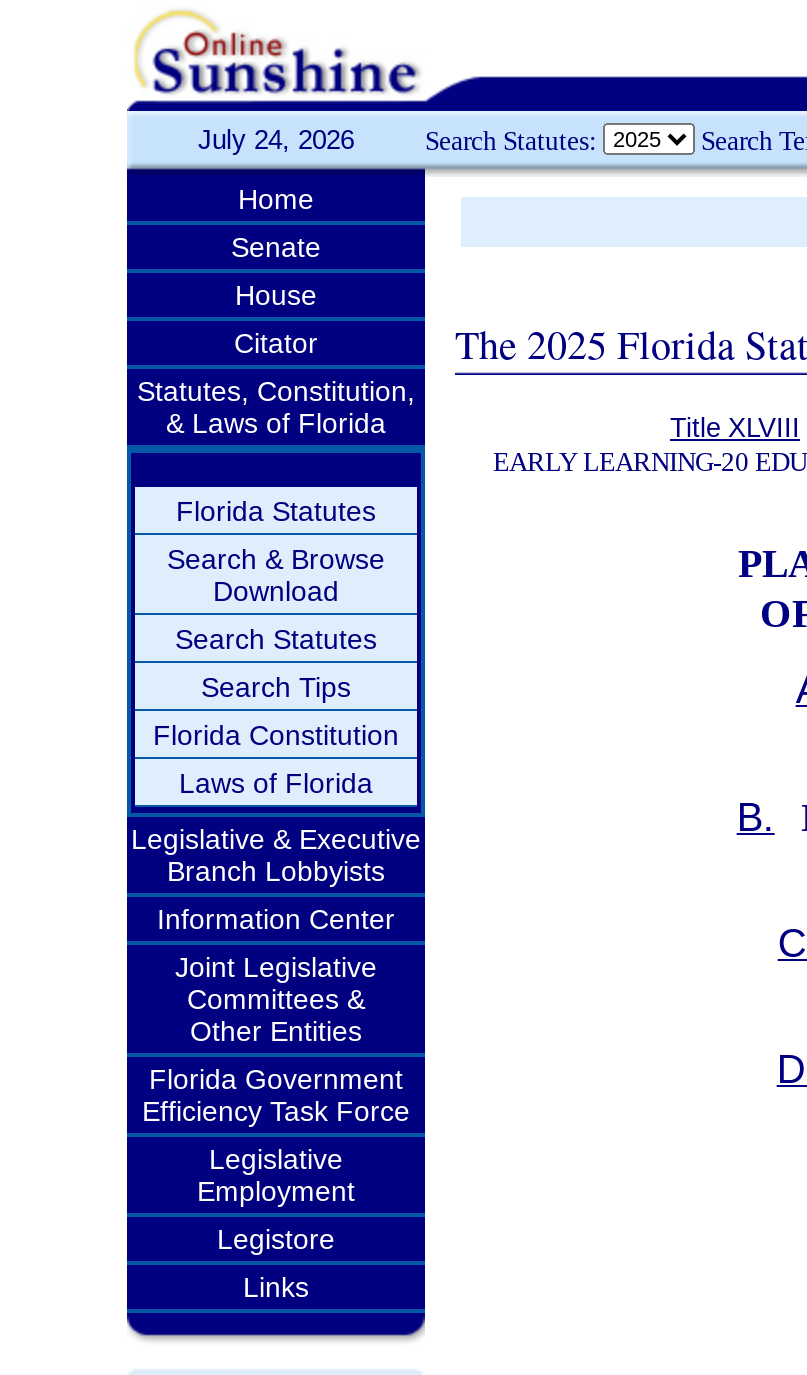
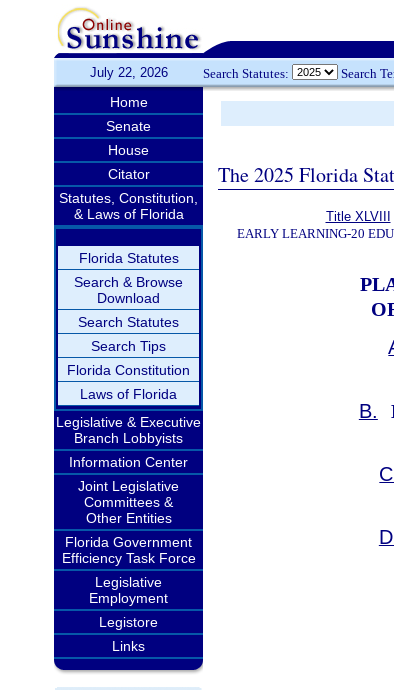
- July 24, 2026
+ July 22, 2026
